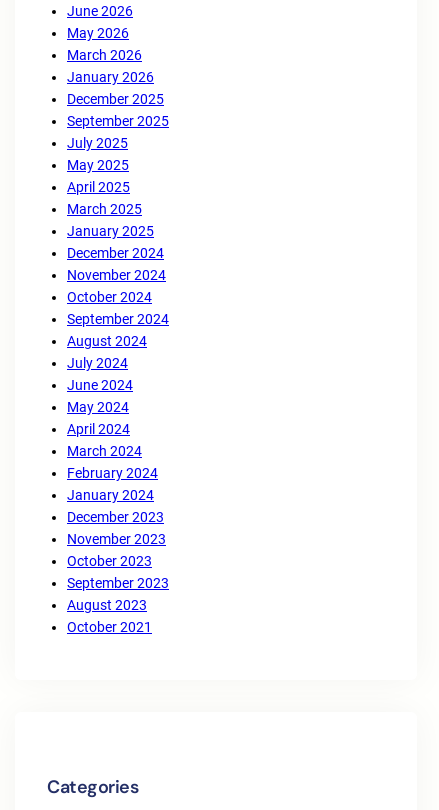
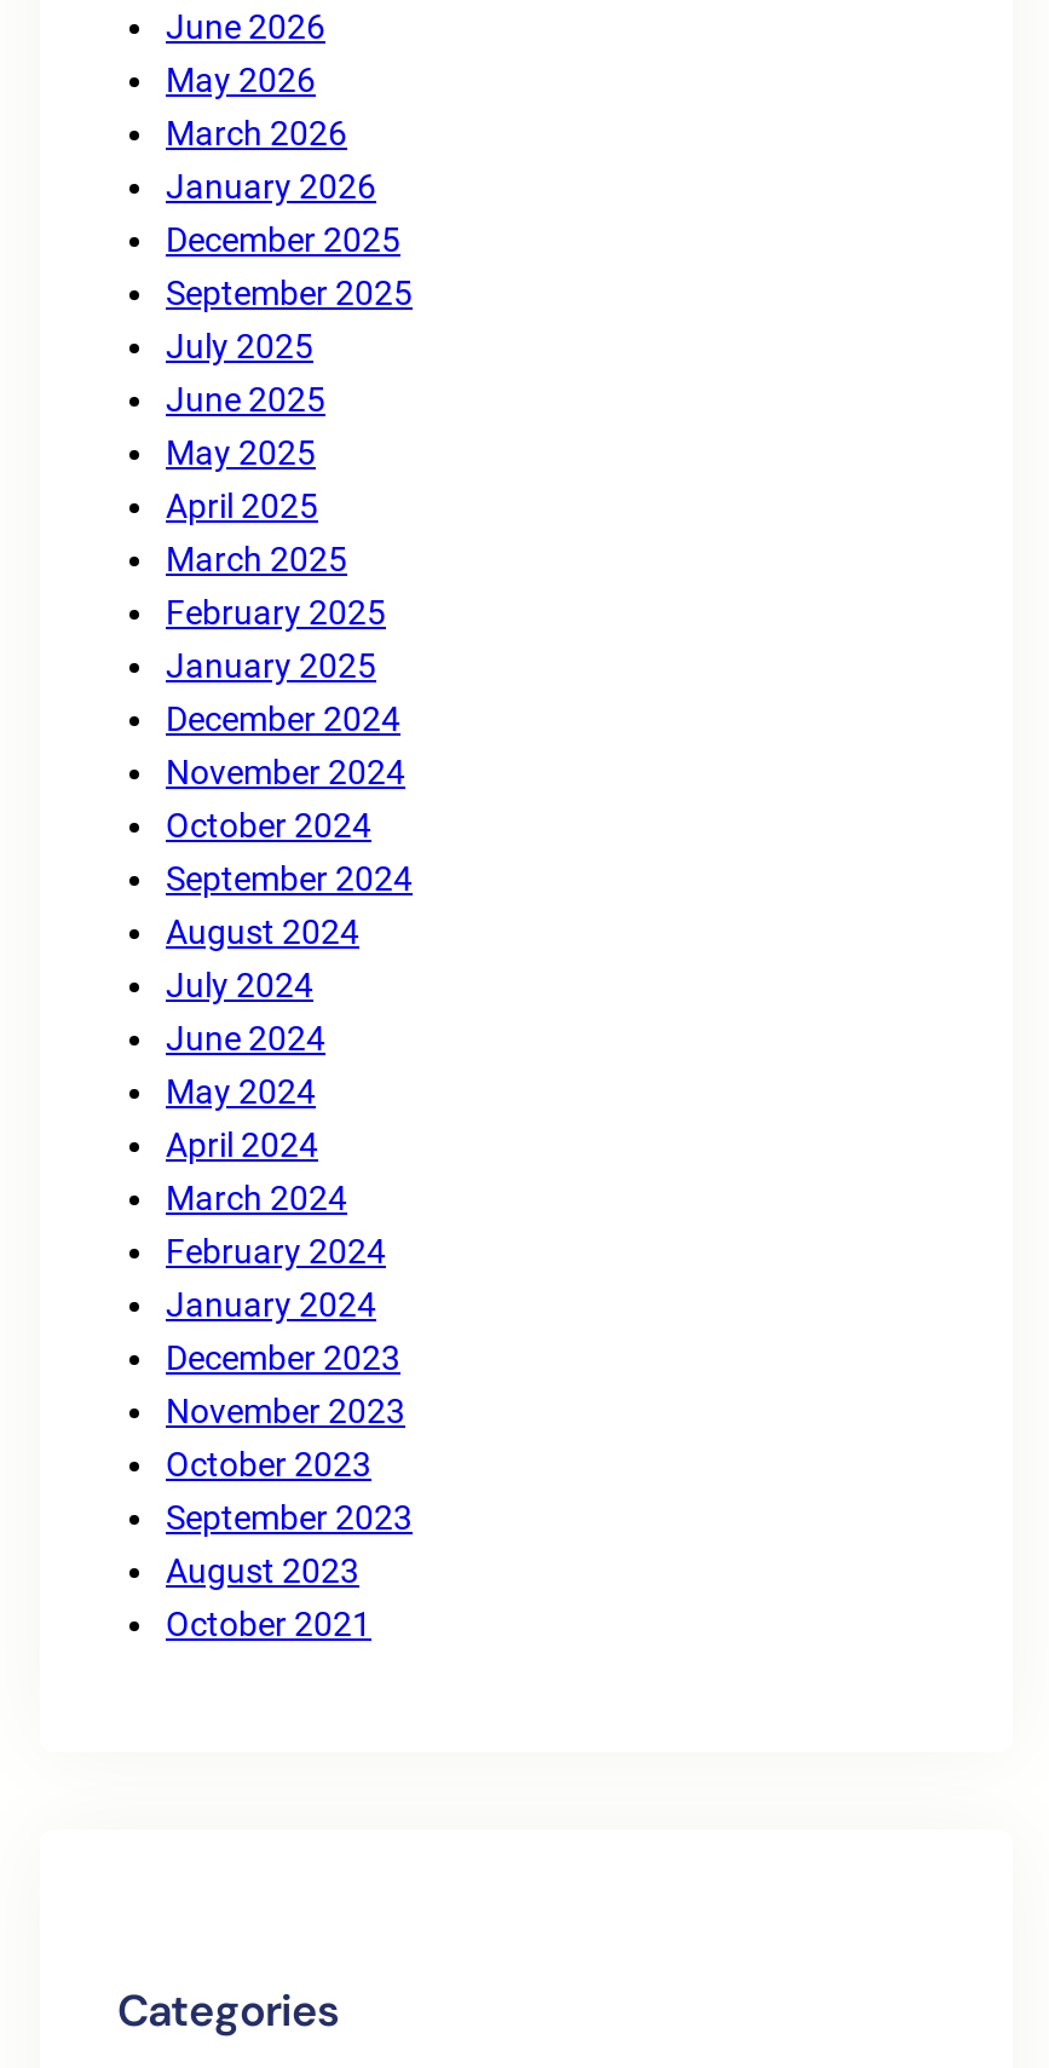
+ June 2025

+ February 2025
